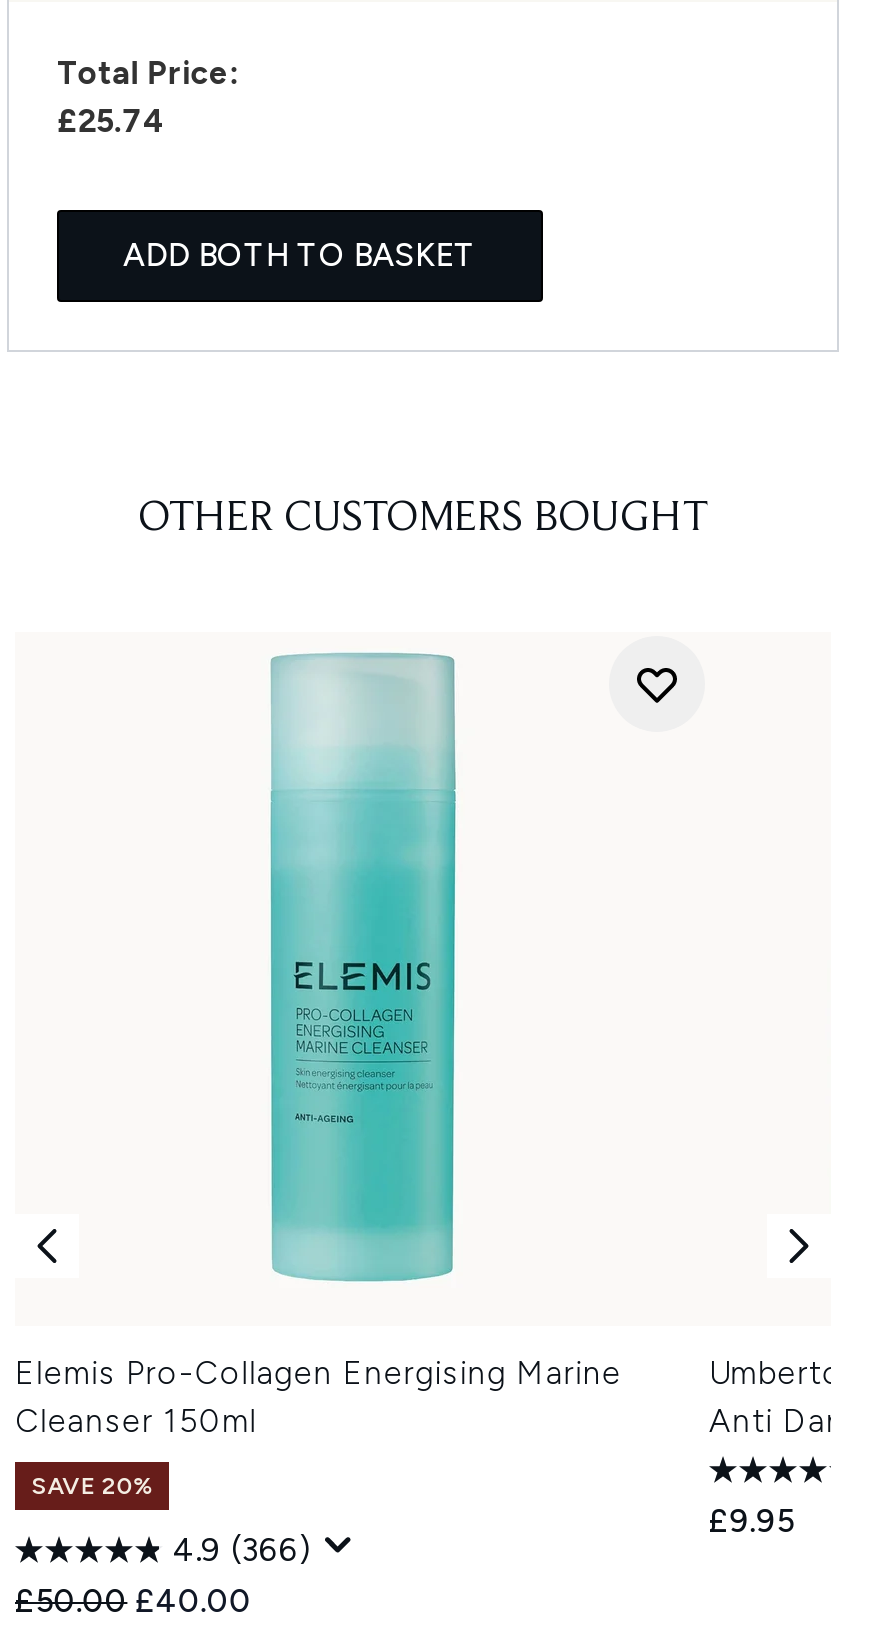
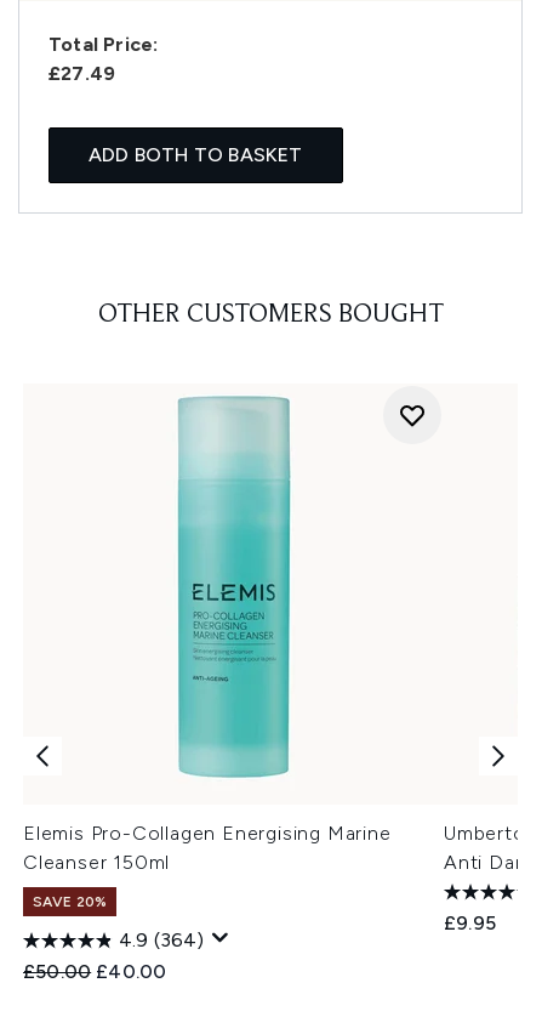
- £25.74
+ £27.49

- 4.9 (366)
+ 4.9 (364)
